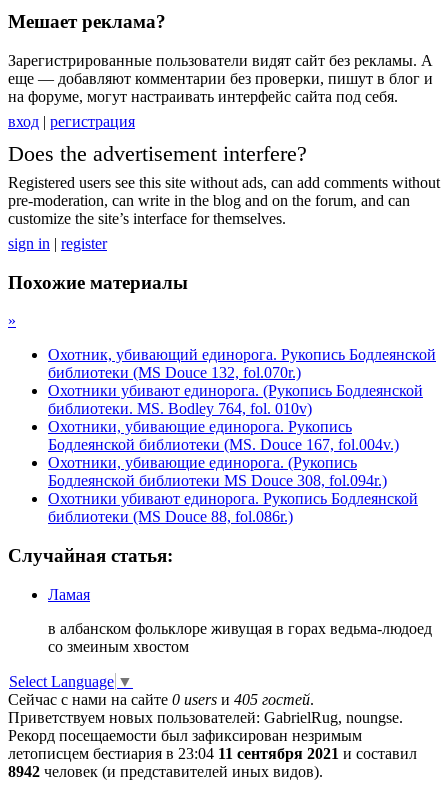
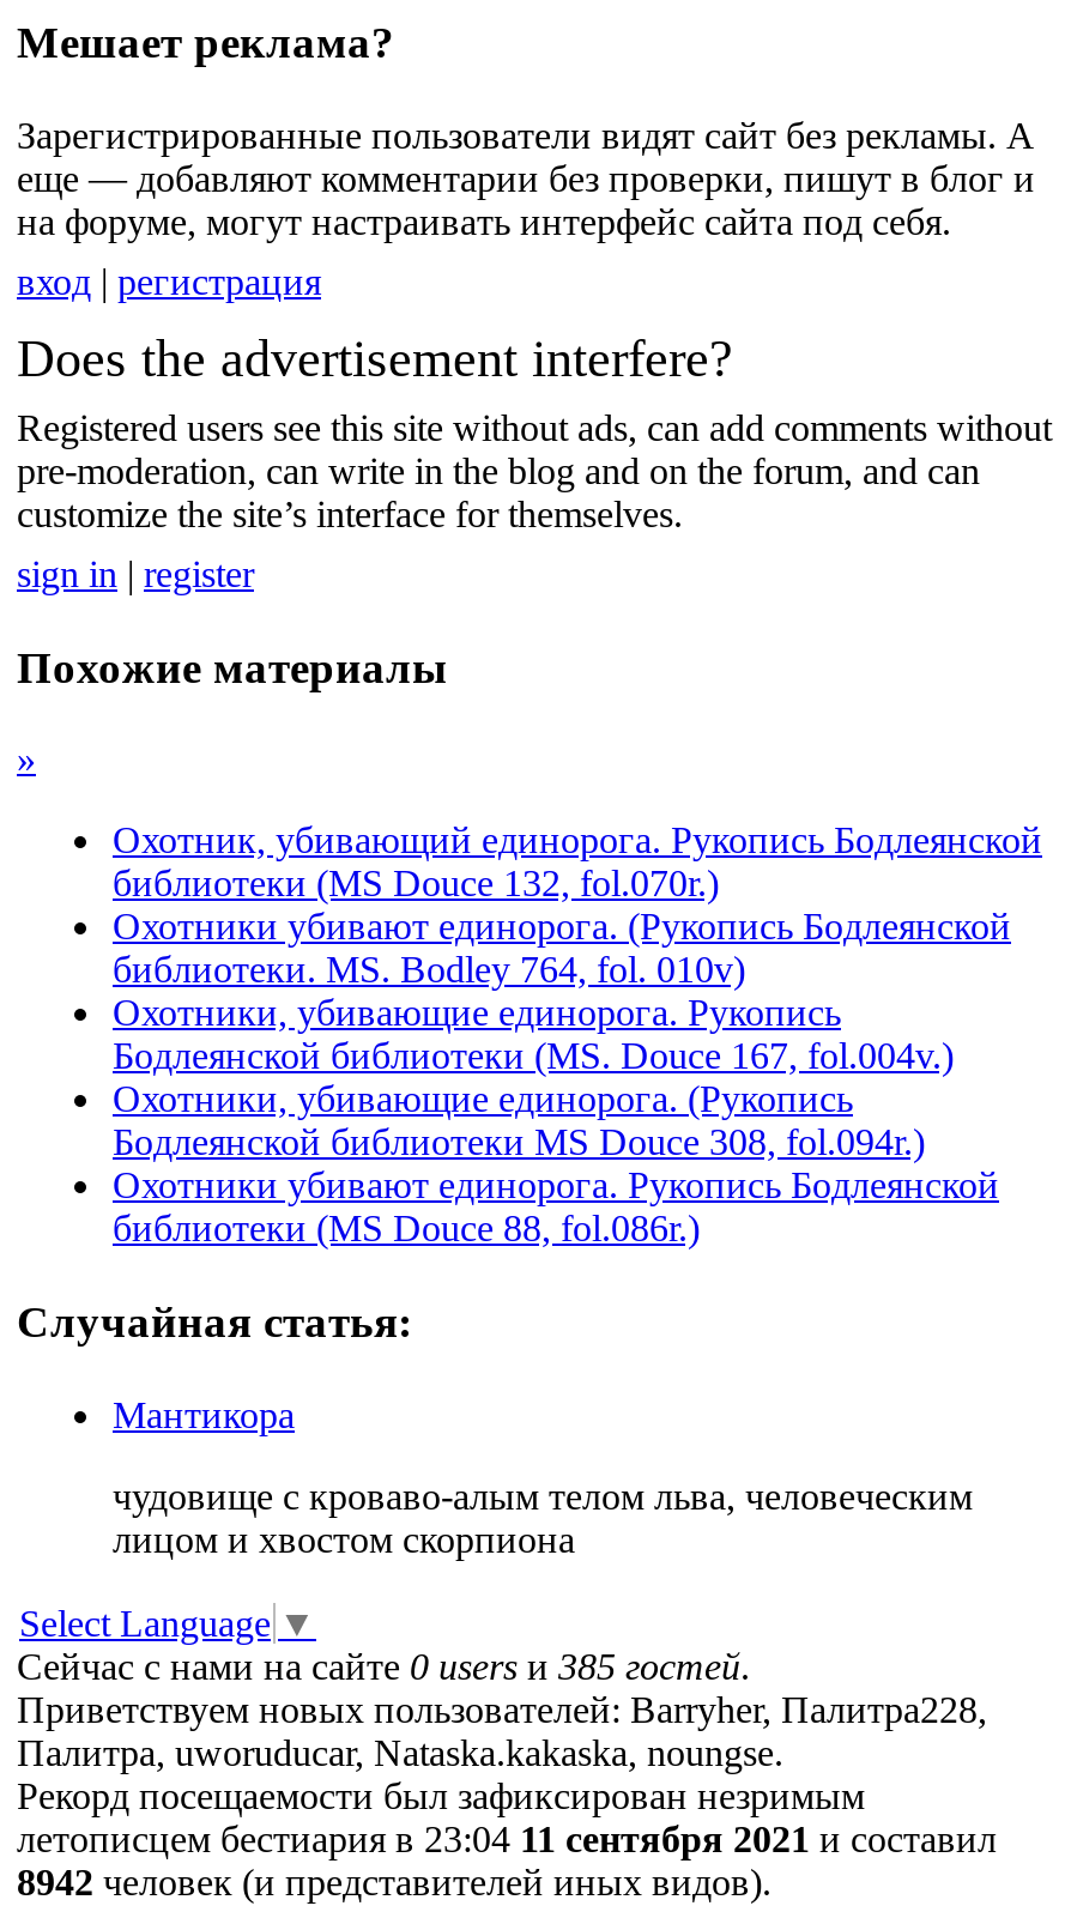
- Ламая
+ Мантикора

- в албанском фольклоре живущая в горах ведьма-людоед
- со змеиным хвостом
+ чудовище с кроваво-алым телом льва, человеческим
+ лицом и хвостом скорпиона

- Сейчас с нами на сайте 0 users и 405 гостей.
- Приветствуем новых пользователей: GabrielRug, noungse.
+ Сейчас с нами на сайте 0 users и 385 гостей.
+ Приветствуем новых пользователей: Barryher, Палитра228,
+ Палитра, uworuducar, Nataska.kakaska, noungse.
